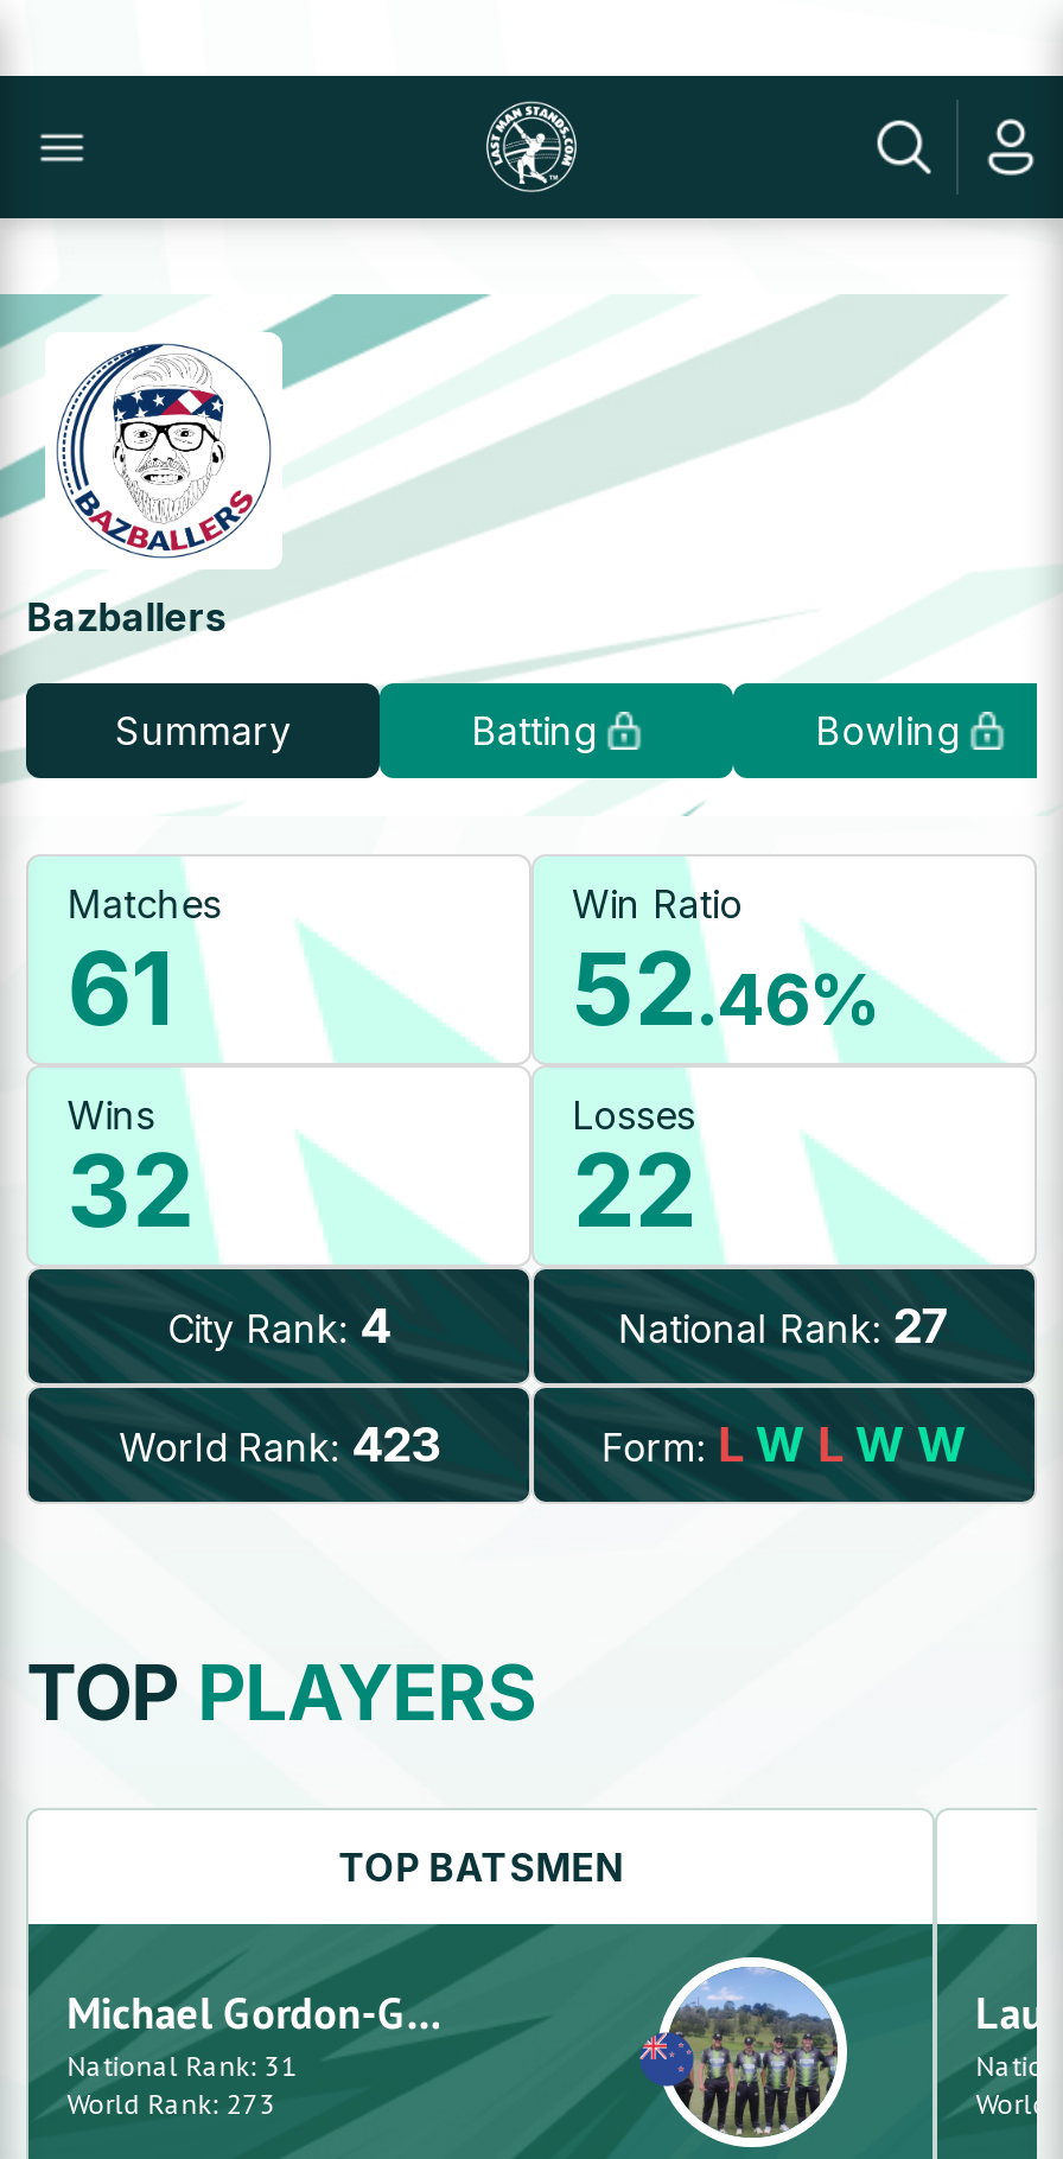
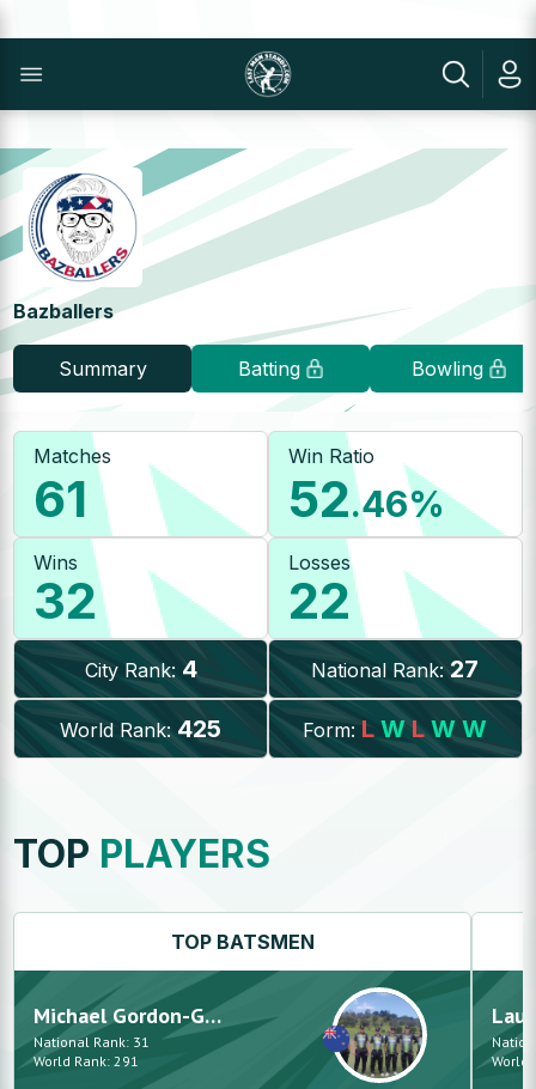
- World Rank: 423
+ World Rank: 425

- World Rank: 273
+ World Rank: 291
